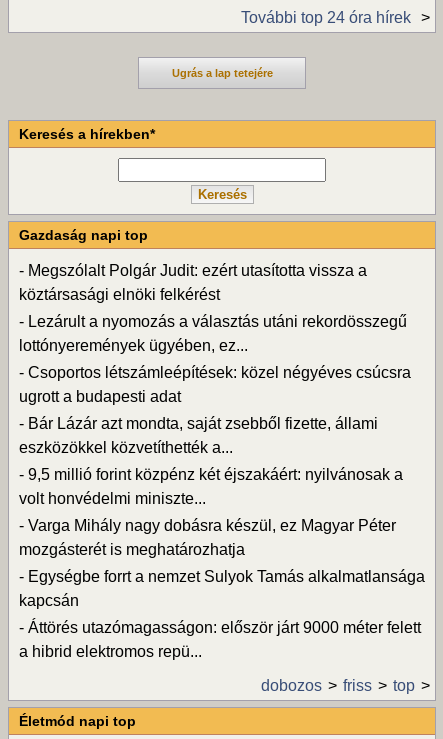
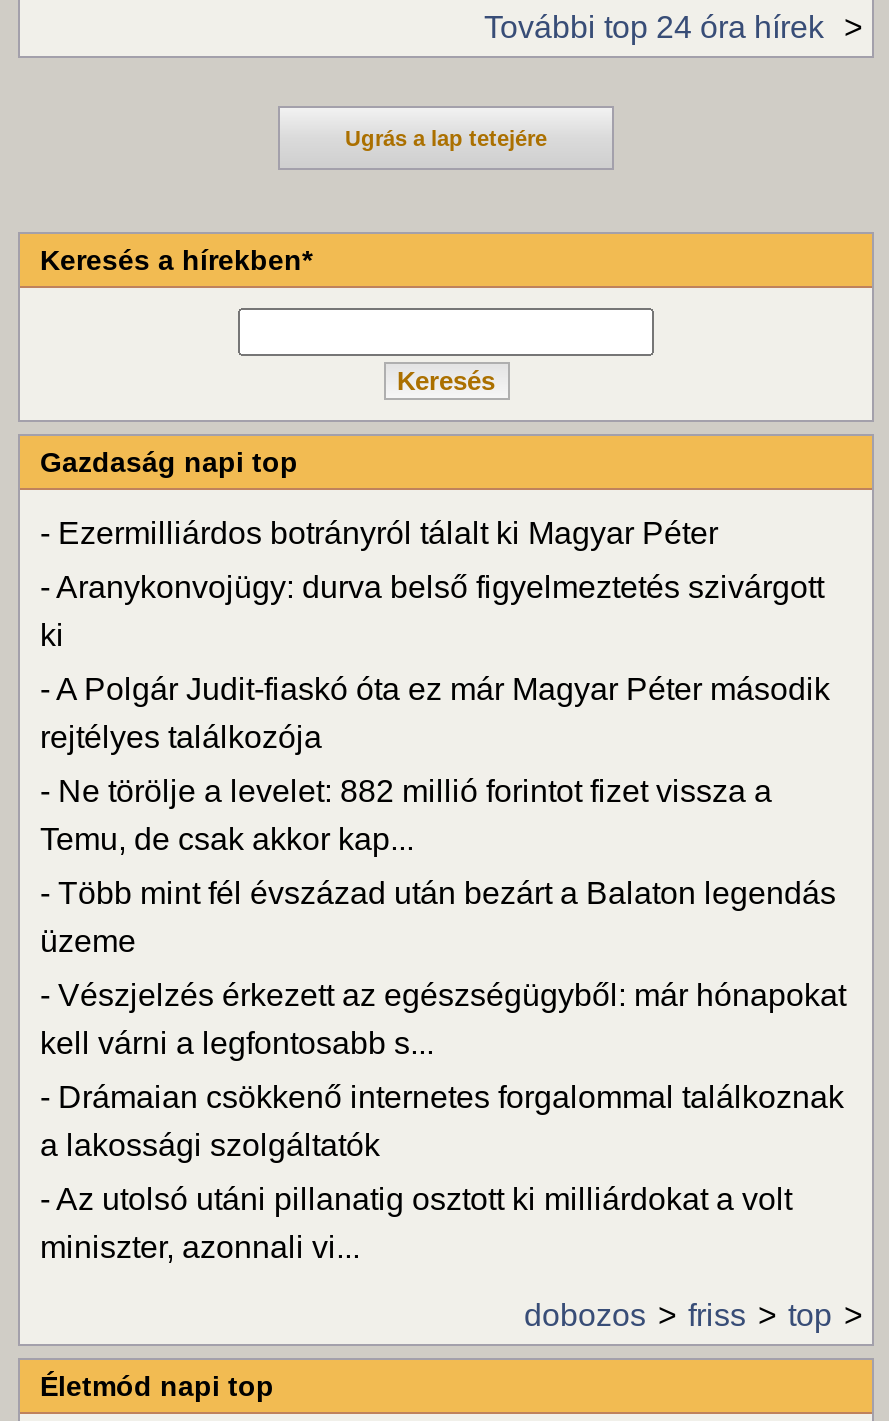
- - Megszólalt Polgár Judit: ezért utasította vissza a
- köztársasági elnöki felkérést
+ - Ezermilliárdos botrányról tálalt ki Magyar Péter

- - Lezárult a nyomozás a választás utáni rekordösszegű
- lottónyeremények ügyében, ez...
+ - Aranykonvojügy: durva belső figyelmeztetés szivárgott
+ ki

- - Csoportos létszámleépítések: közel négyéves csúcsra
- ugrott a budapesti adat
+ - A Polgár Judit-fiaskó óta ez már Magyar Péter második
+ rejtélyes találkozója

- - Bár Lázár azt mondta, saját zsebből fizette, állami
- eszközökkel közvetíthették a...
+ - Ne törölje a levelet: 882 millió forintot fizet vissza a
+ Temu, de csak akkor kap...

- - 9,5 millió forint közpénz két éjszakáért: nyilvánosak a
- volt honvédelmi miniszte...
+ - Több mint fél évszázad után bezárt a Balaton legendás
+ üzeme

- - Varga Mihály nagy dobásra készül, ez Magyar Péter
- mozgásterét is meghatározhatja
+ - Vészjelzés érkezett az egészségügyből: már hónapokat
+ kell várni a legfontosabb s...

- - Egységbe forrt a nemzet Sulyok Tamás alkalmatlansága
- kapcsán
+ - Drámaian csökkenő internetes forgalommal találkoznak
+ a lakossági szolgáltatók

- - Áttörés utazómagasságon: először járt 9000 méter felett
- a hibrid elektromos repü...
+ - Az utolsó utáni pillanatig osztott ki milliárdokat a volt
+ miniszter, azonnali vi...
